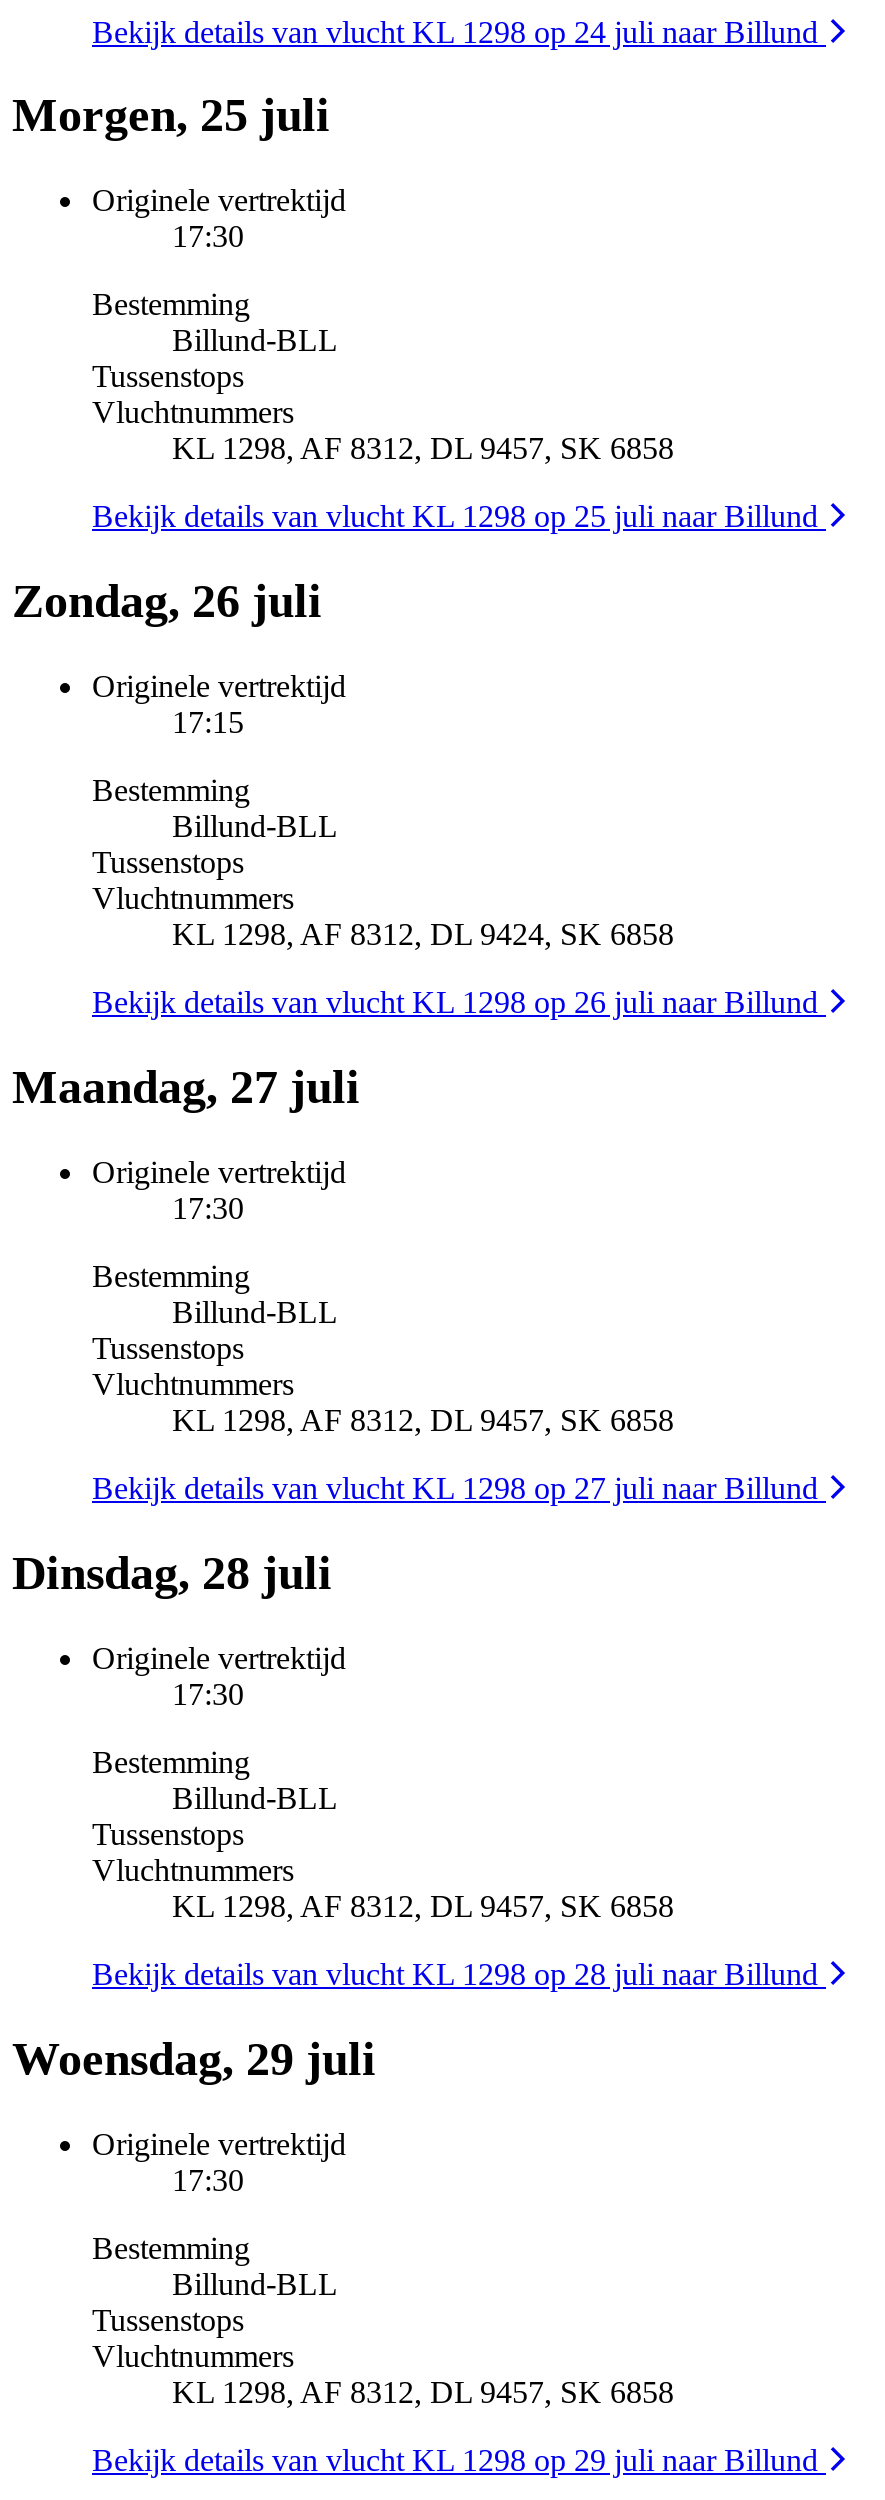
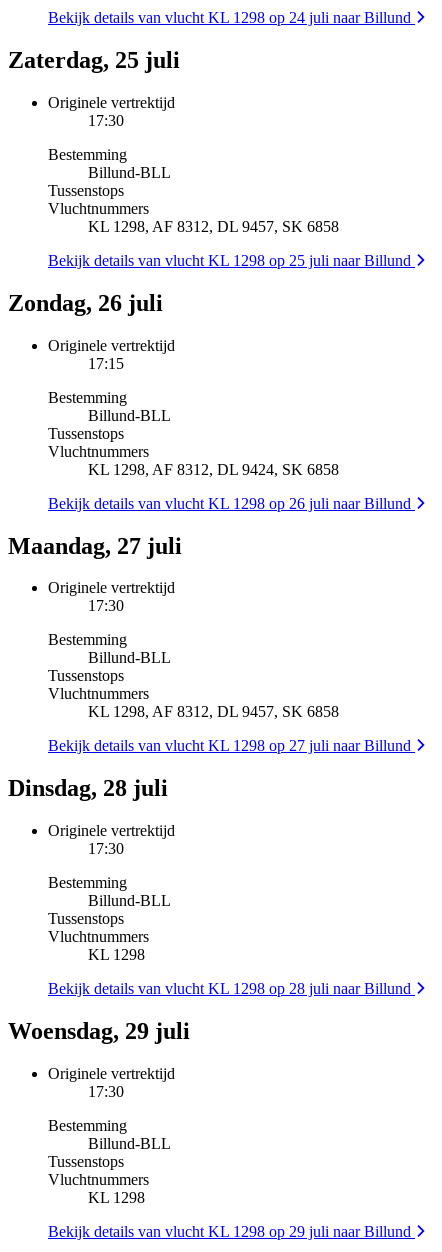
- Morgen, 25 juli
+ Zaterdag, 25 juli

- KL 1298, AF 8312, DL 9457, SK 6858
+ KL 1298

- KL 1298, AF 8312, DL 9457, SK 6858
+ KL 1298
